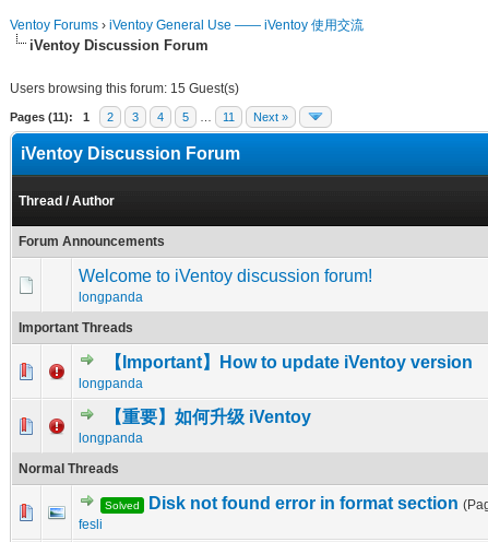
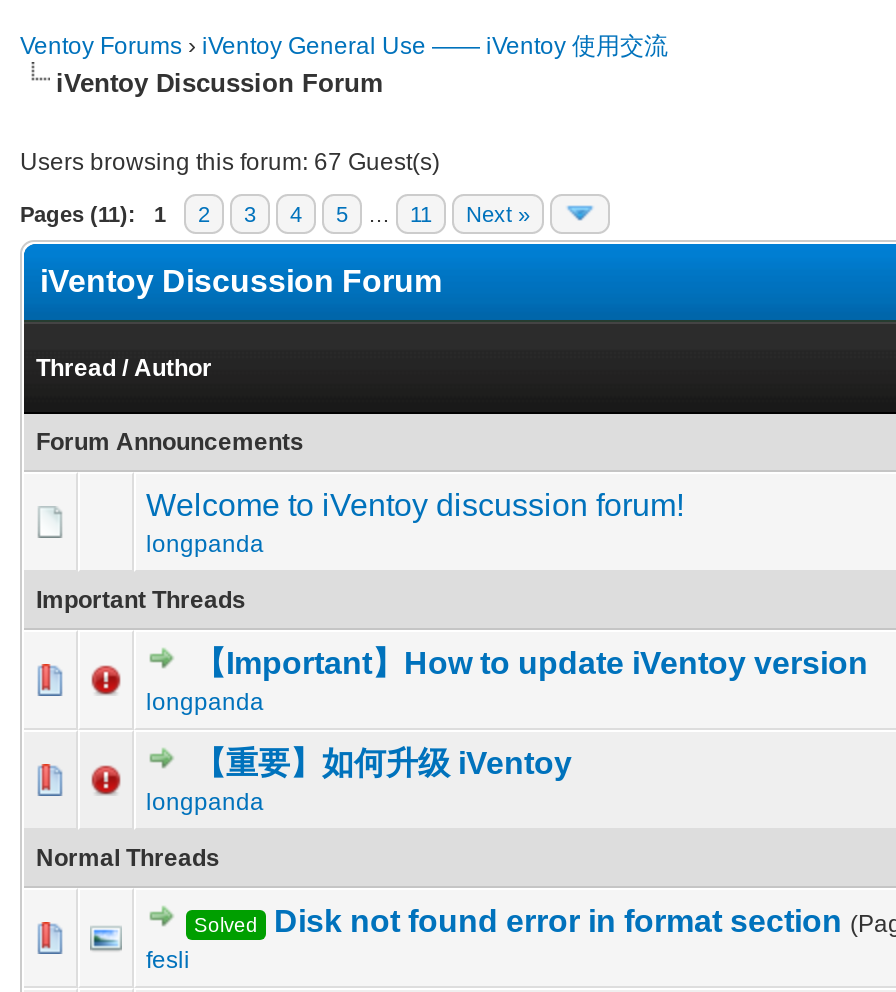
- Users browsing this forum: 15 Guest(s)
+ Users browsing this forum: 67 Guest(s)
